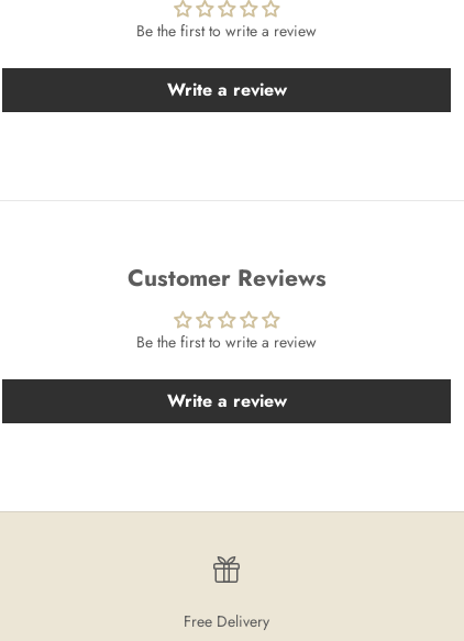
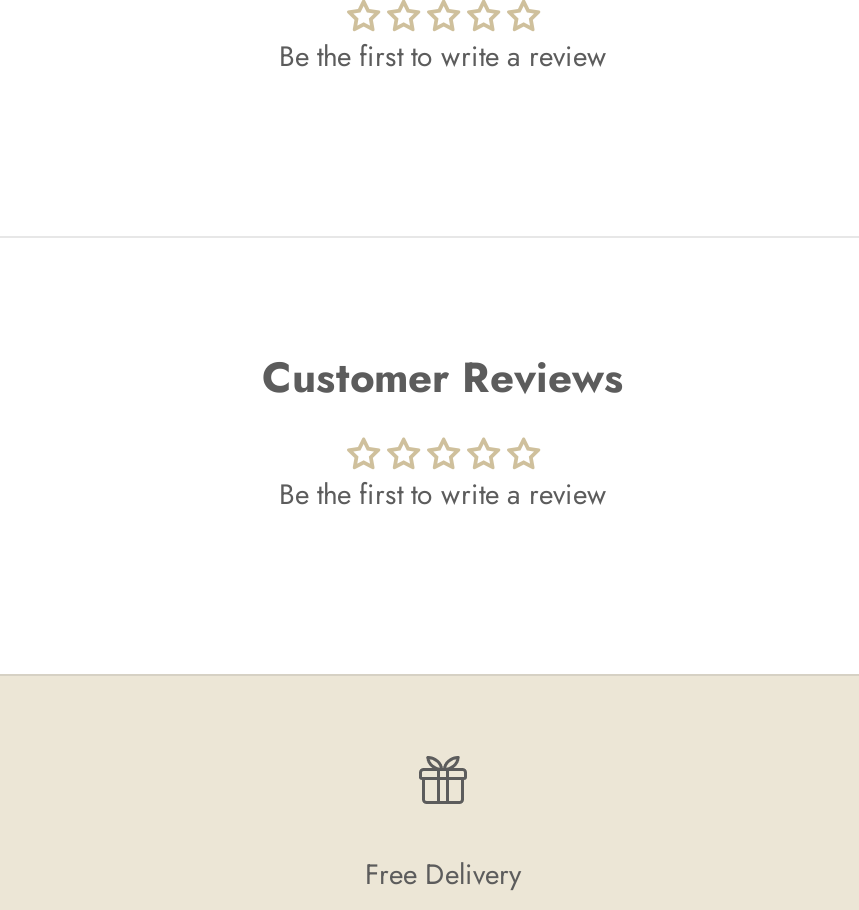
- Write a review

- Write a review
